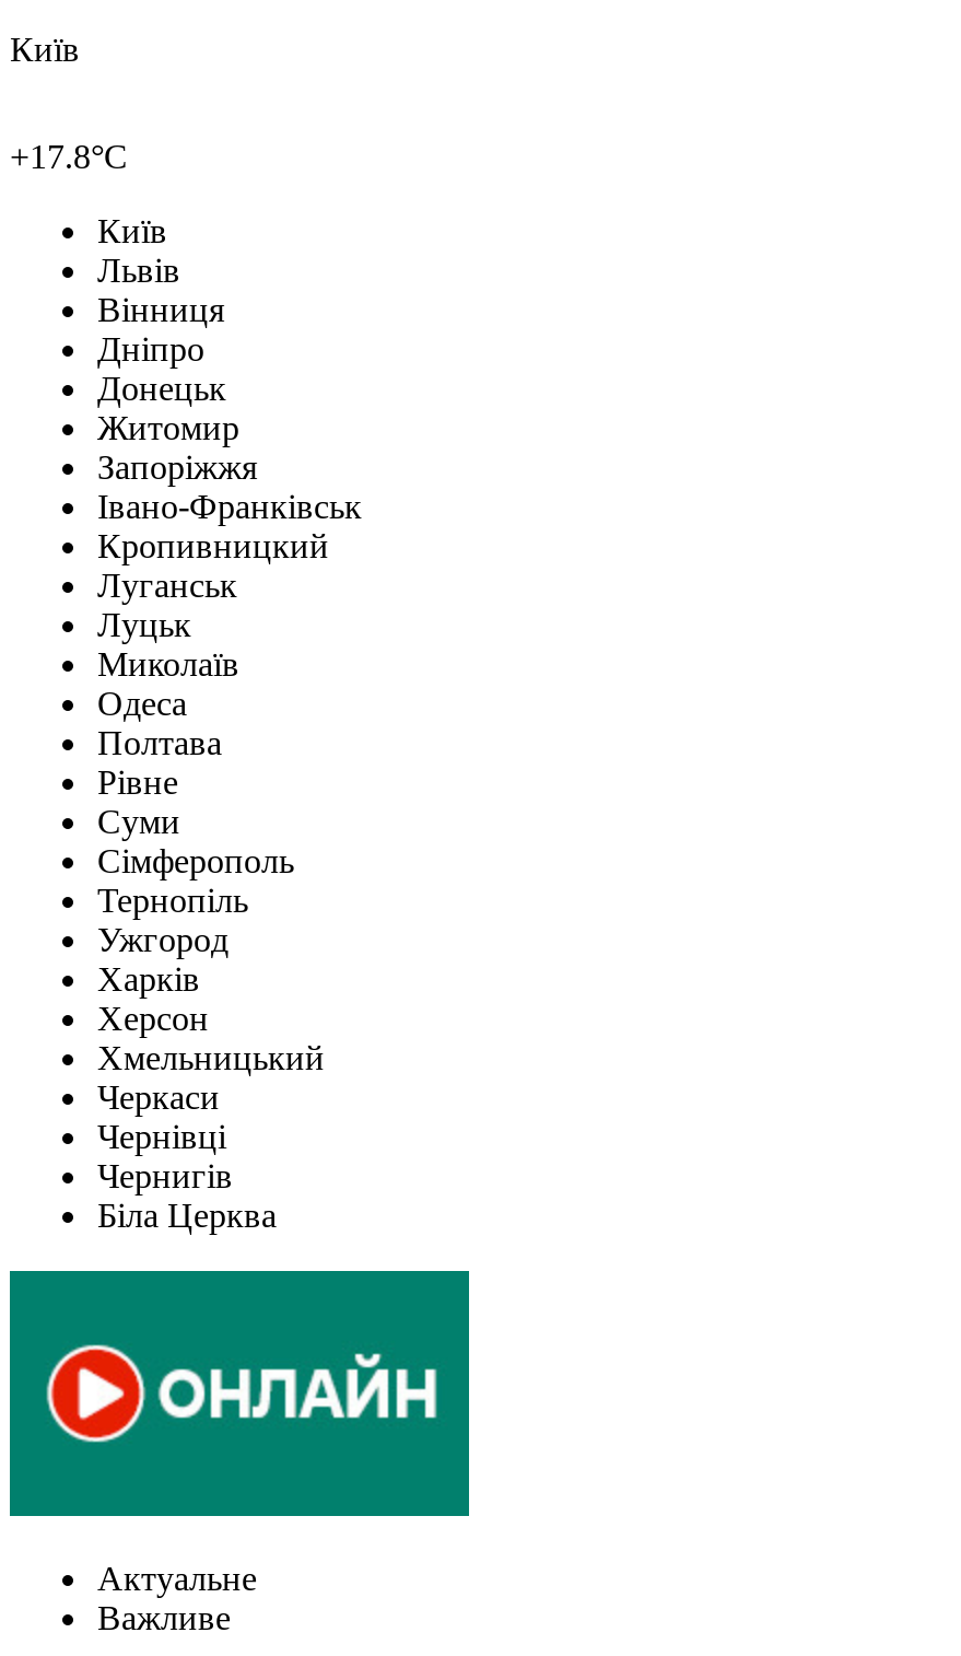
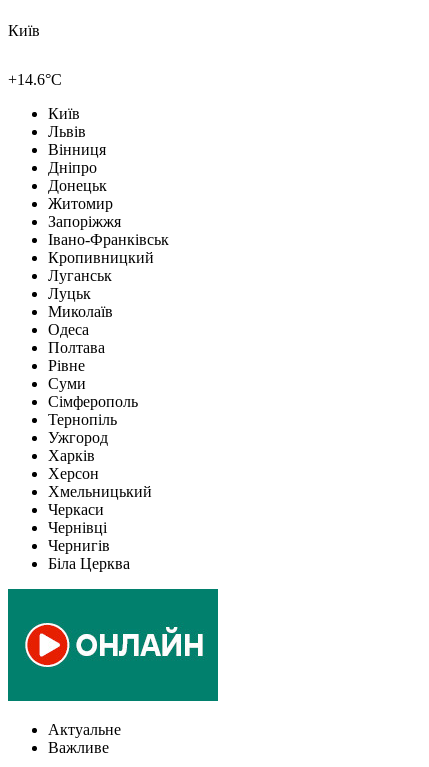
- +17.8°C
+ +14.6°C
